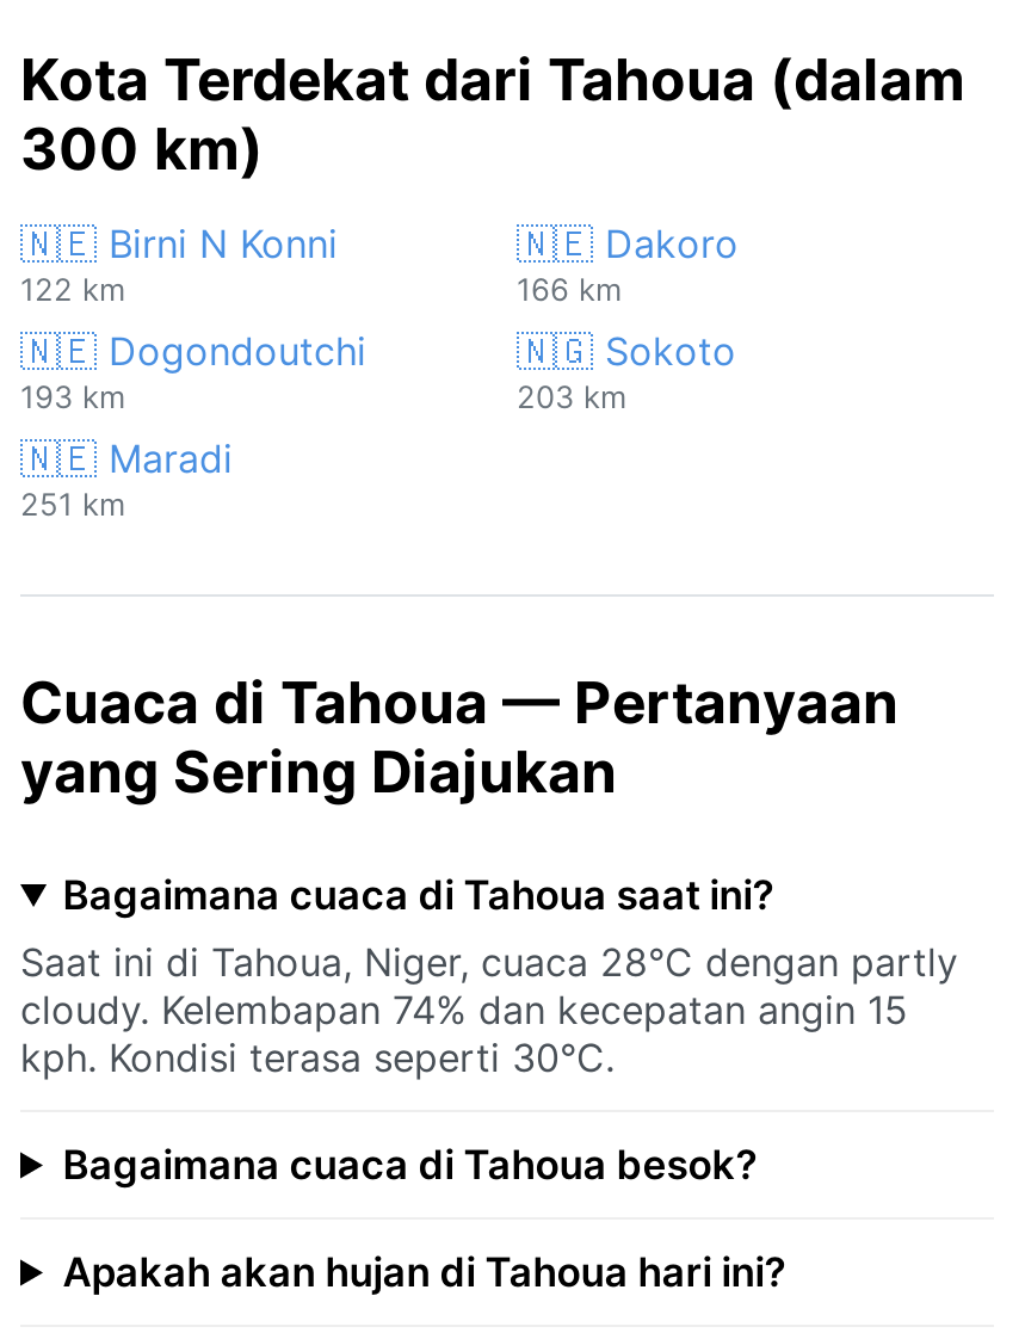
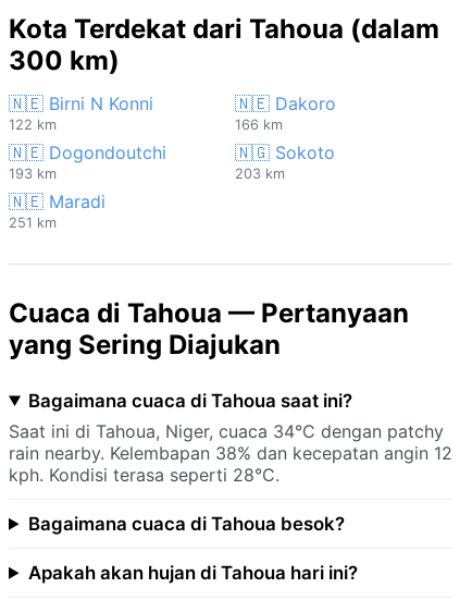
- Saat ini di Tahoua, Niger, cuaca 28°C dengan partly
- cloudy. Kelembapan 74% dan kecepatan angin 15
- kph. Kondisi terasa seperti 30°C.
+ Saat ini di Tahoua, Niger, cuaca 34°C dengan patchy
+ rain nearby. Kelembapan 38% dan kecepatan angin 12
+ kph. Kondisi terasa seperti 28°C.
